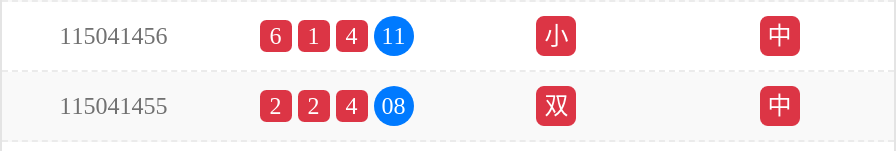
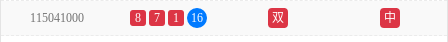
- 115041456
- 6
+ 115041000
+ 8
+ 7

- 4
- 11
- 小
- 中
- 115041455
- 2
- 2
- 4
- 08
+ 16
